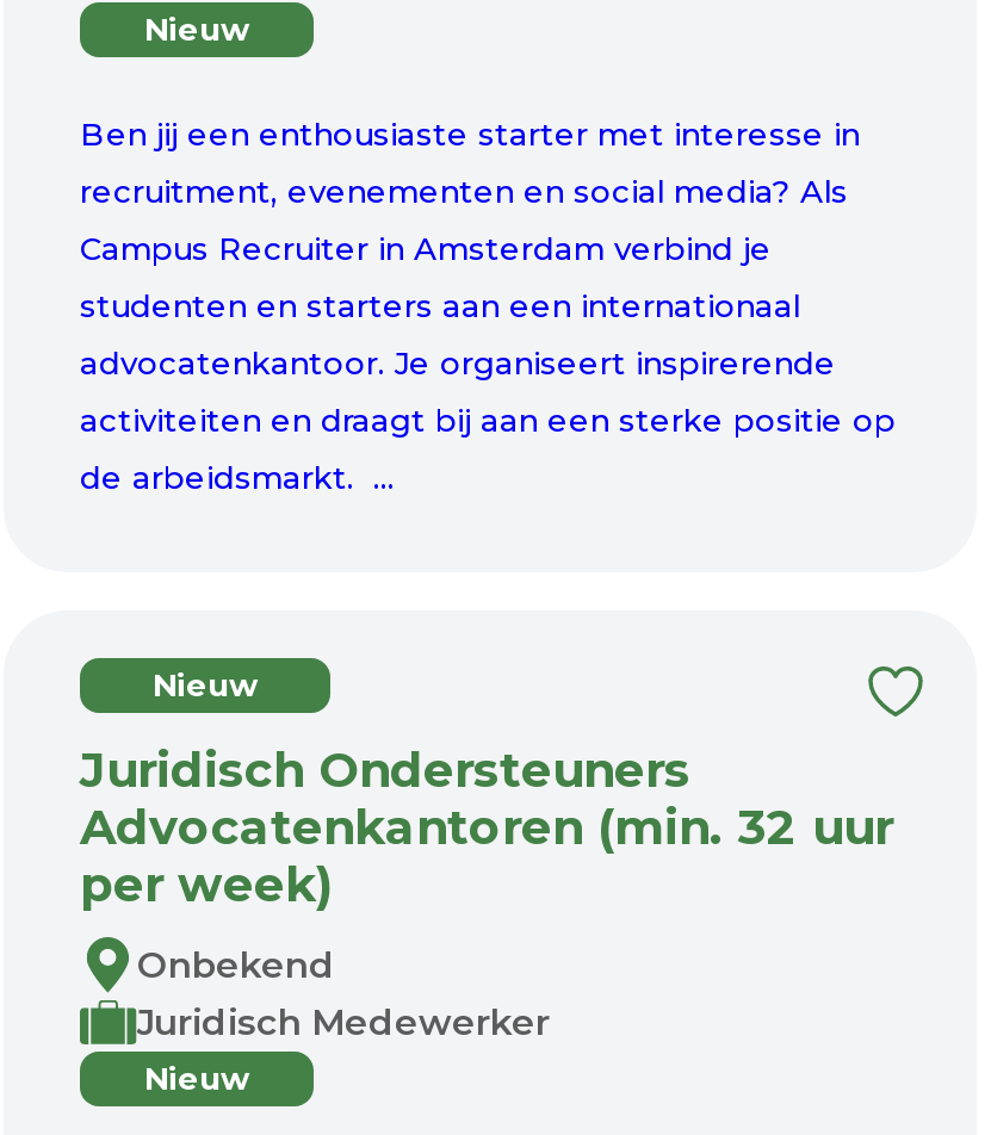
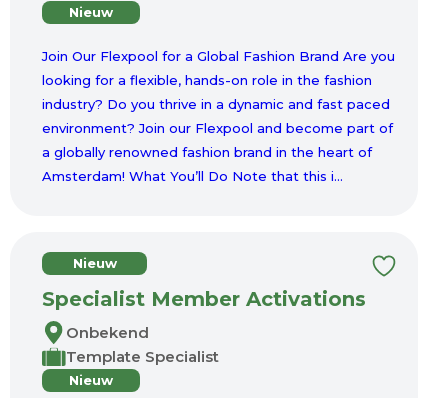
- Ben jij een enthousiaste starter met interesse in
- recruitment, evenementen en social media? Als
- Campus Recruiter in Amsterdam verbind je
- studenten en starters aan een internationaal
- advocatenkantoor. Je organiseert inspirerende
- activiteiten en draagt bij aan een sterke positie op
- de arbeidsmarkt. ...
+ Join Our Flexpool for a Global Fashion Brand Are you
+ looking for a flexible, hands-on role in the fashion
+ industry? Do you thrive in a dynamic and fast paced
+ environment? Join our Flexpool and become part of
+ a globally renowned fashion brand in the heart of
+ Amsterdam! What You’ll Do Note that this i...

- Juridisch Ondersteuners
- Advocatenkantoren (min. 32 uur
- per week)
+ Specialist Member Activations

- Juridisch Medewerker
+ Template Specialist
